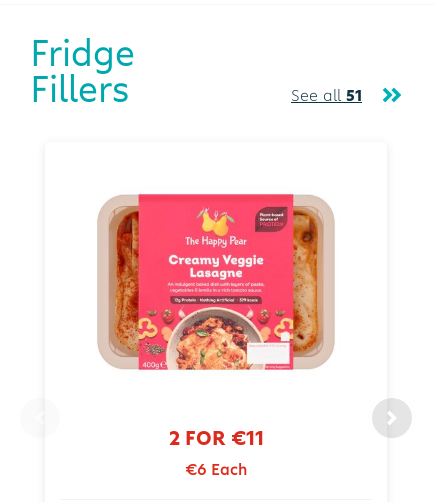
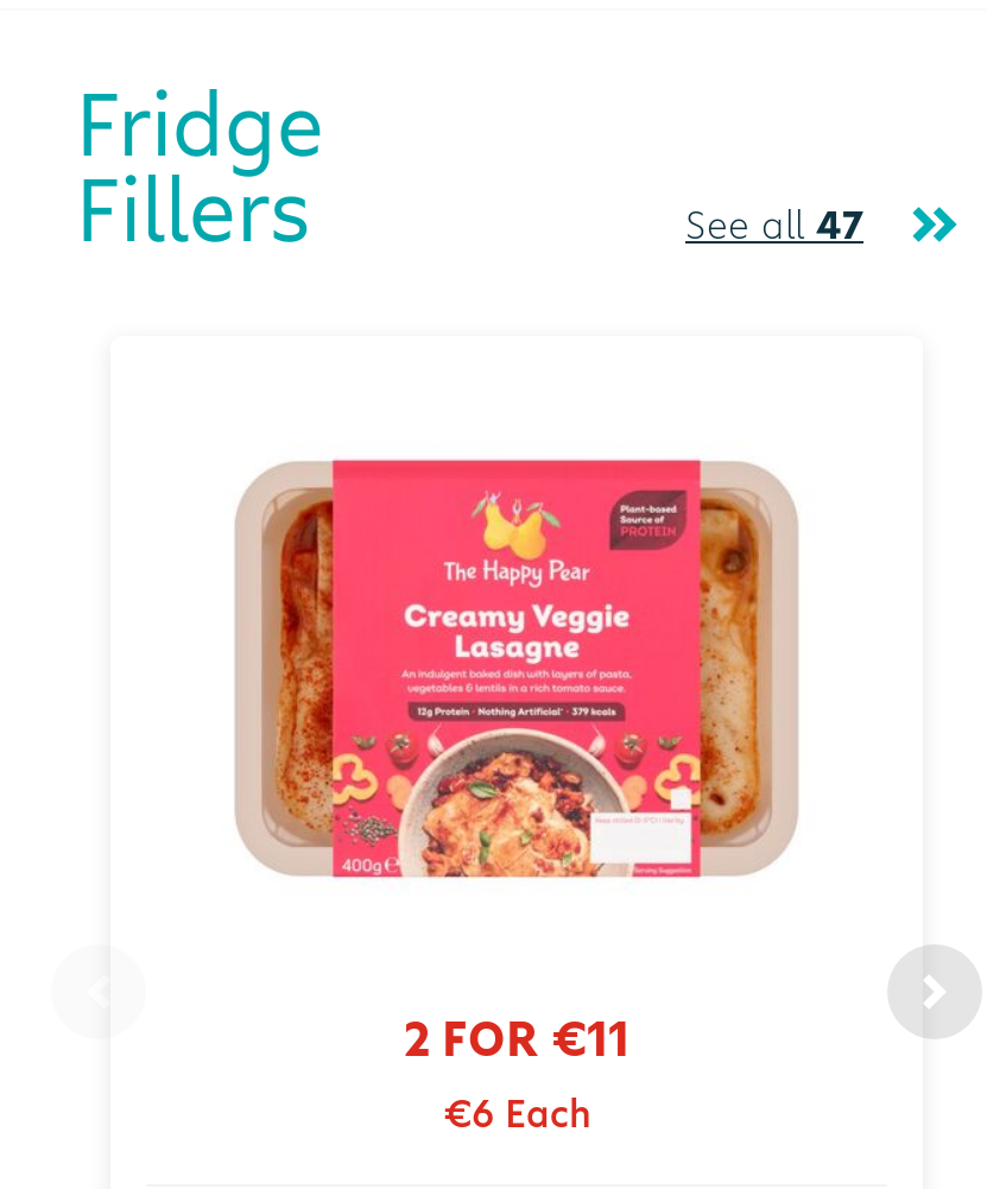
- See all 51
+ See all 47
